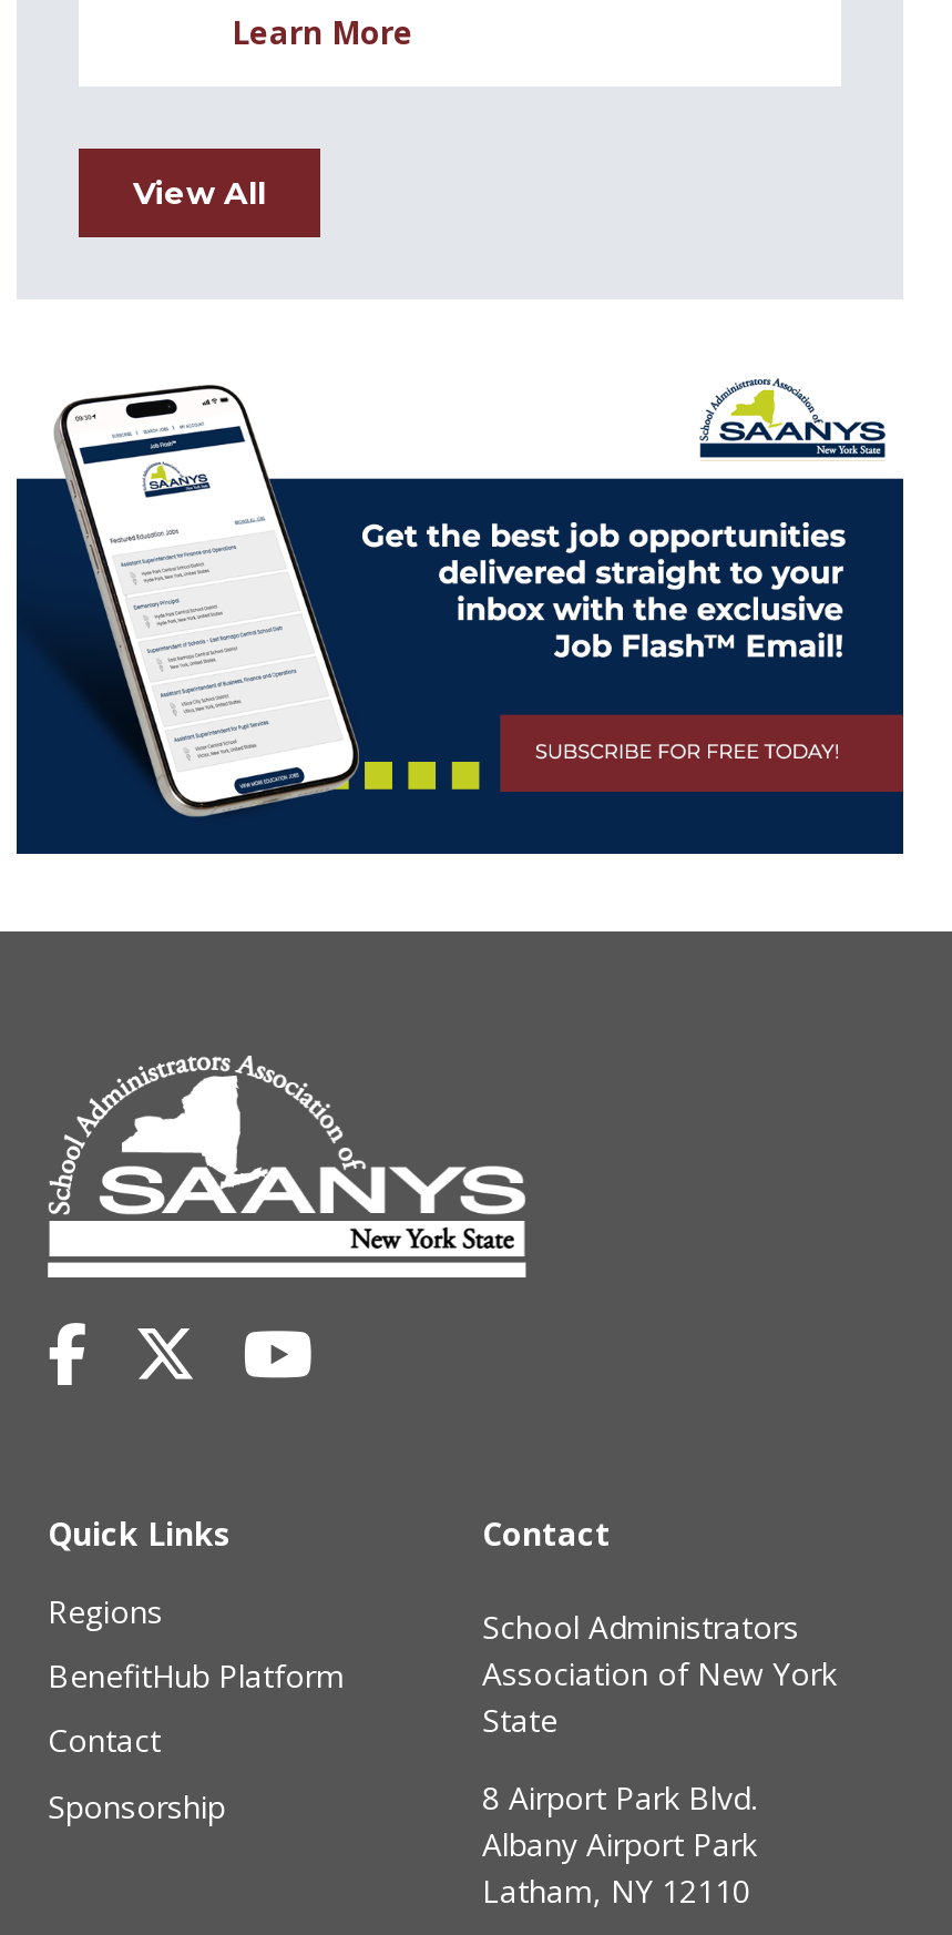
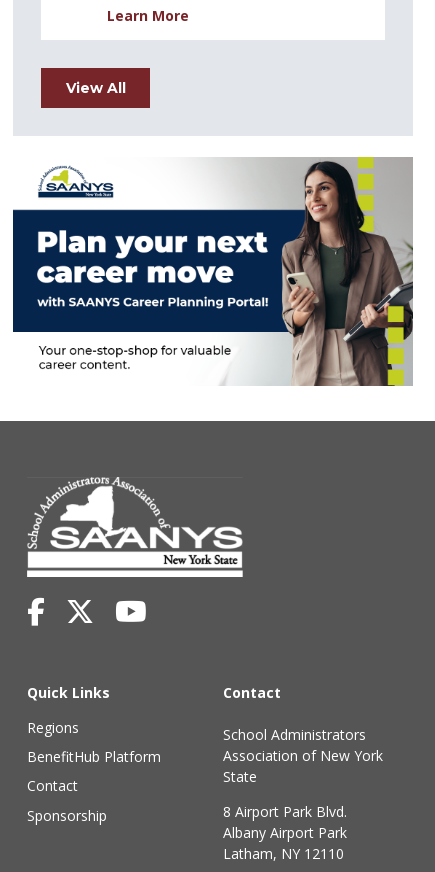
- [image]
+ [image]
